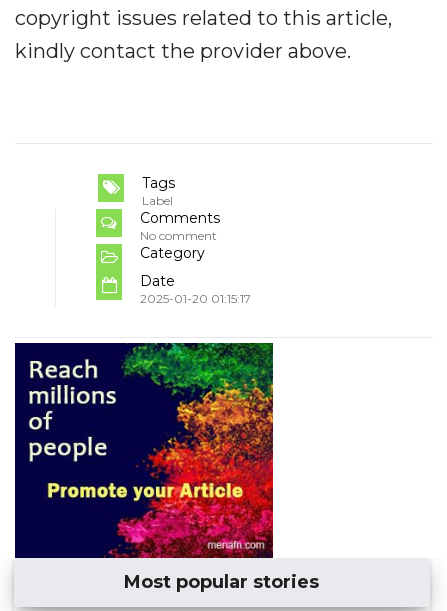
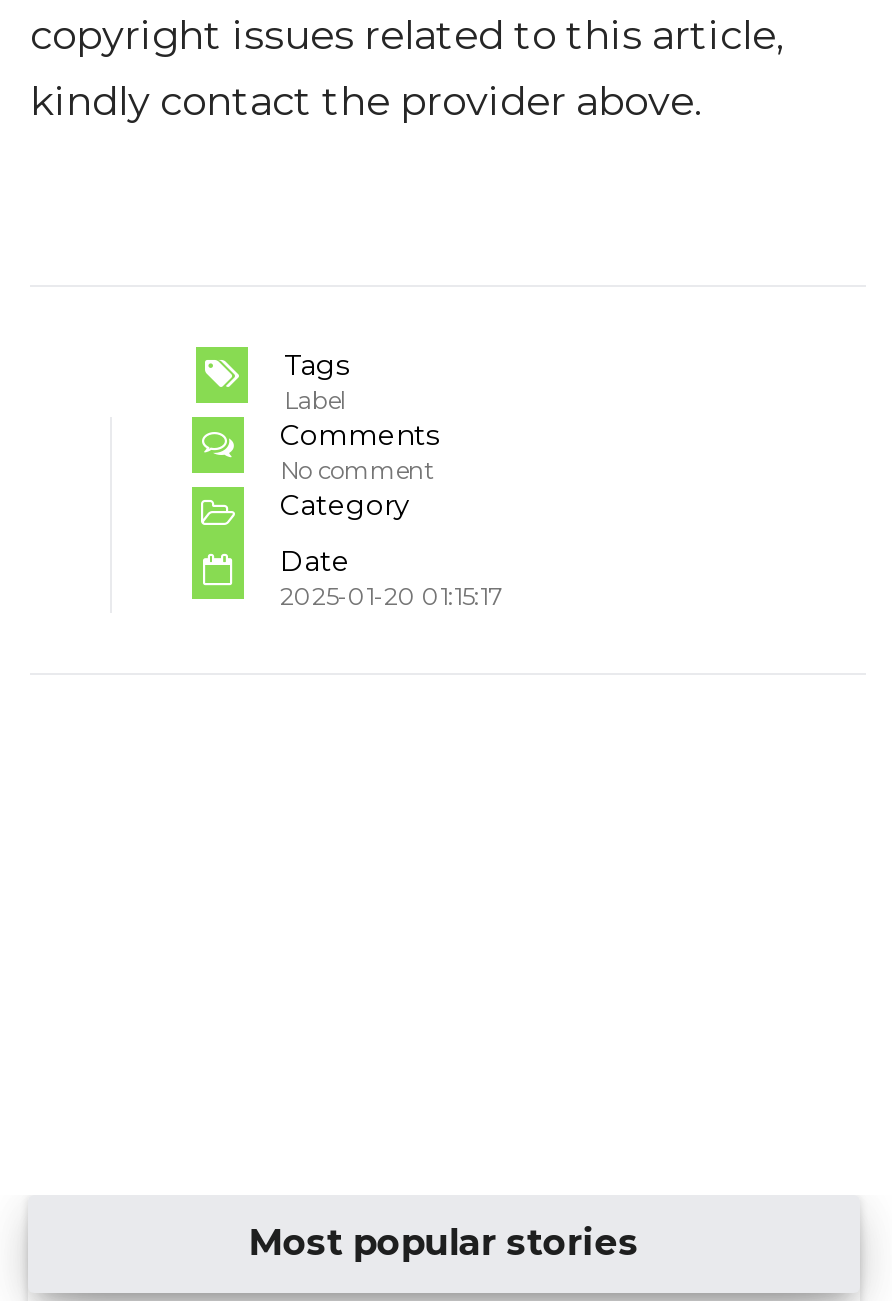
- [image]
